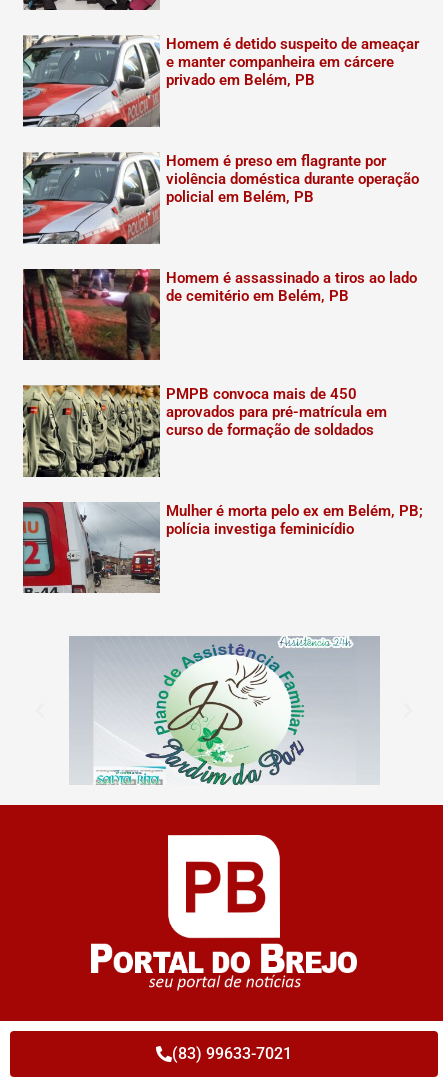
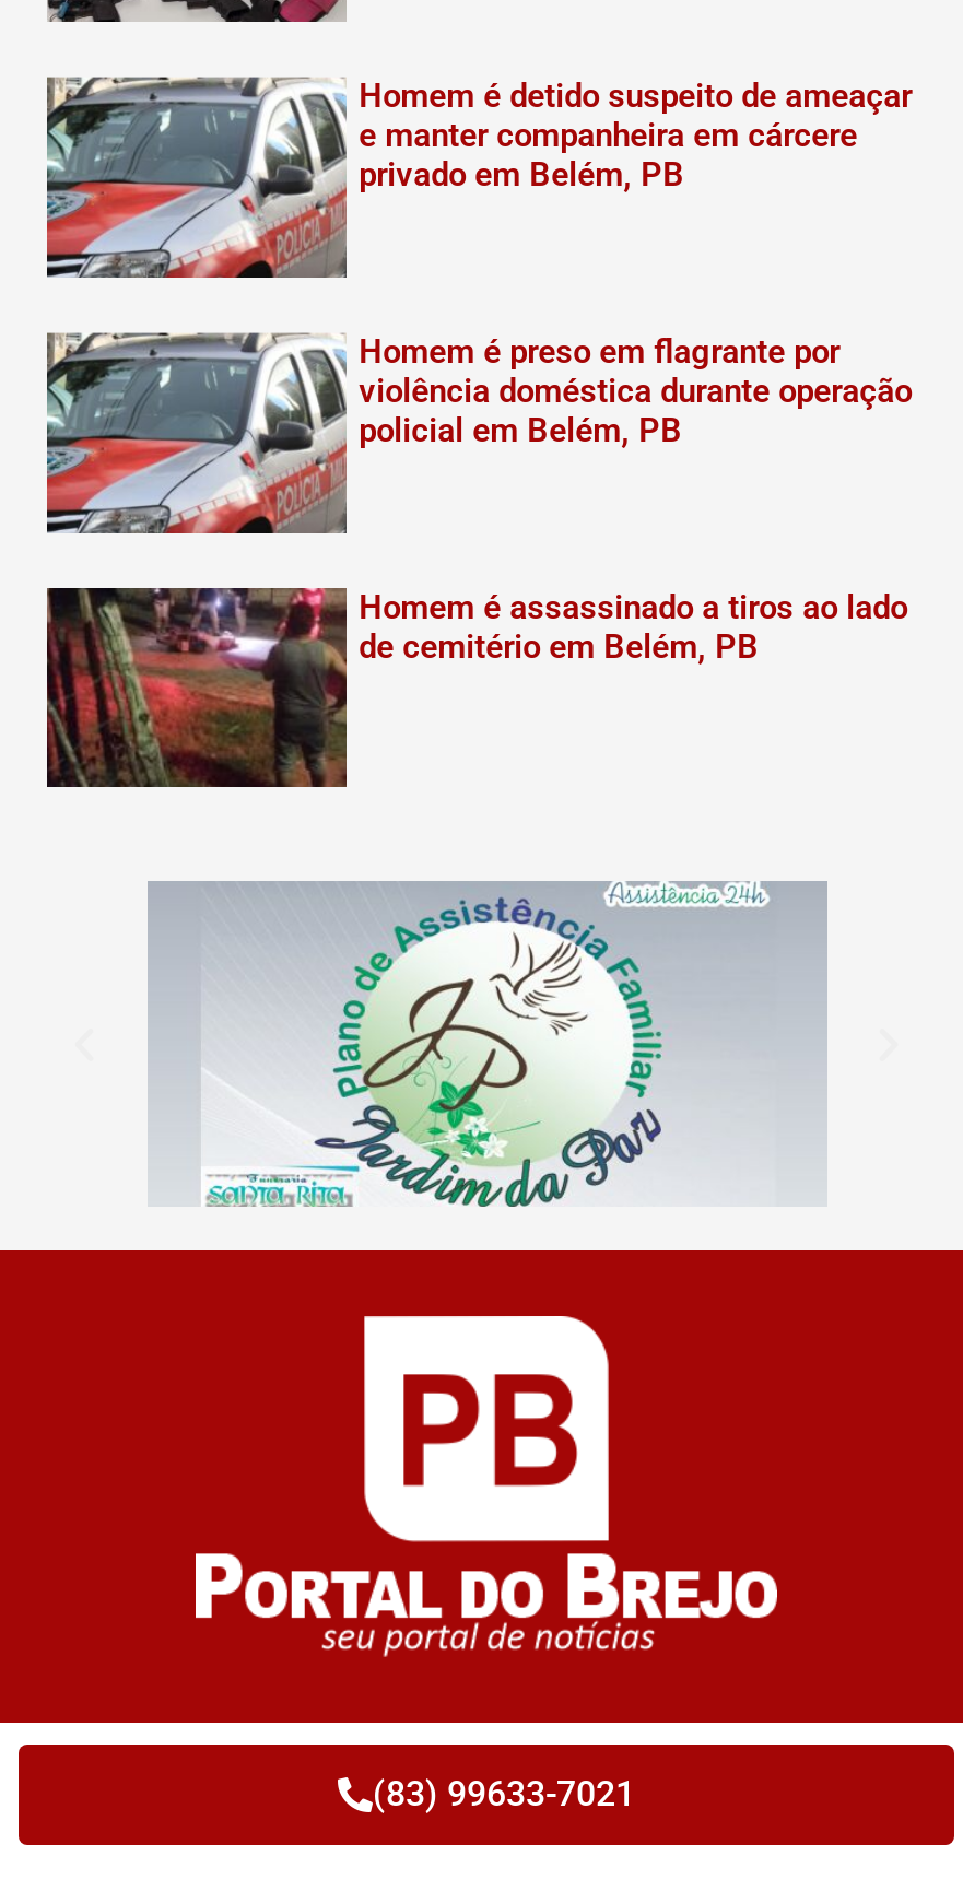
- [image]
- PMPB convoca mais de 450
- aprovados para pré-matrícula em
- curso de formação de soldados

- [image]
- Mulher é morta pelo ex em Belém, PB;
- polícia investiga feminicídio
